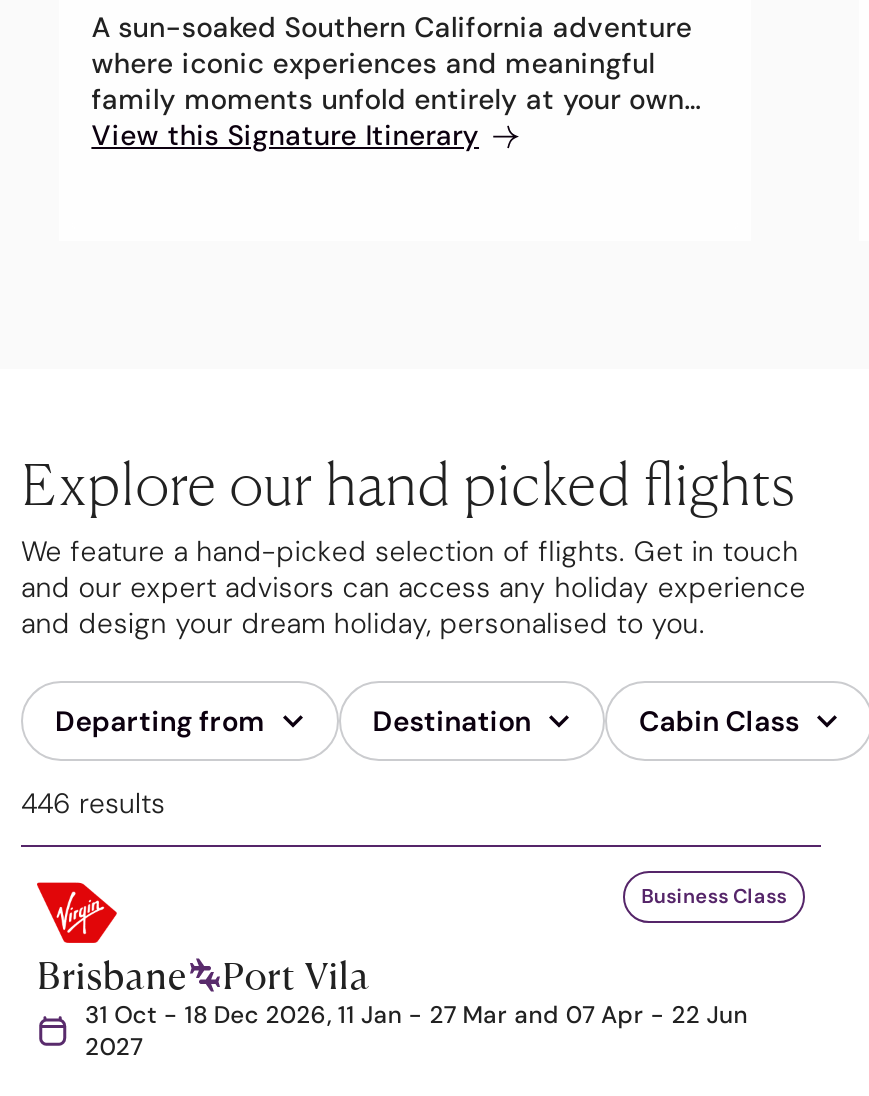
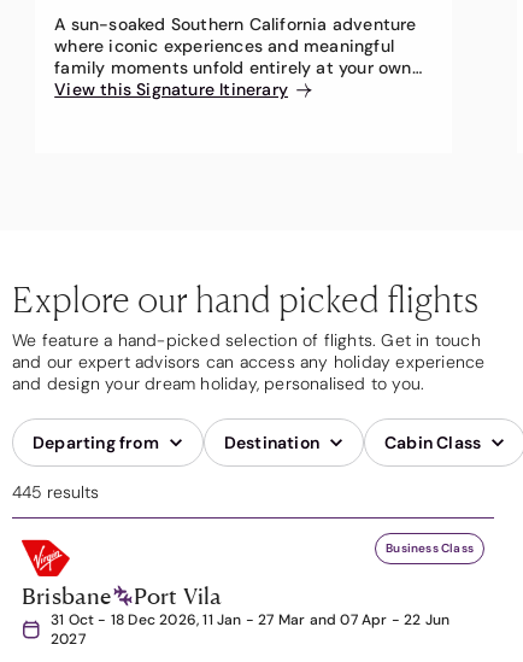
- 446 results
+ 445 results
